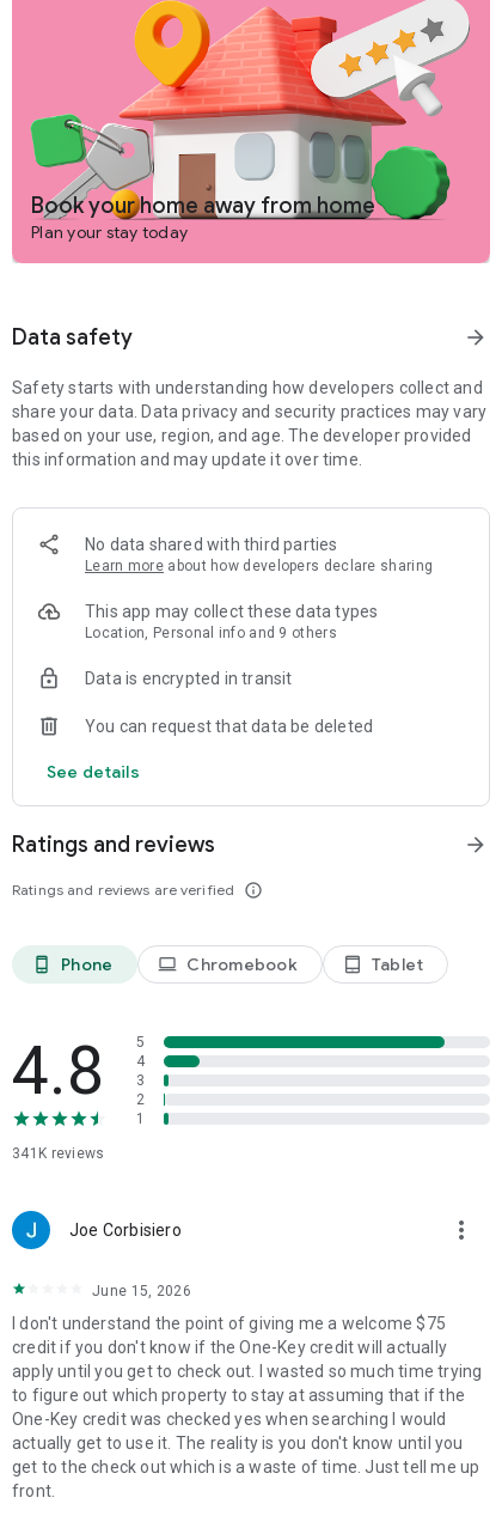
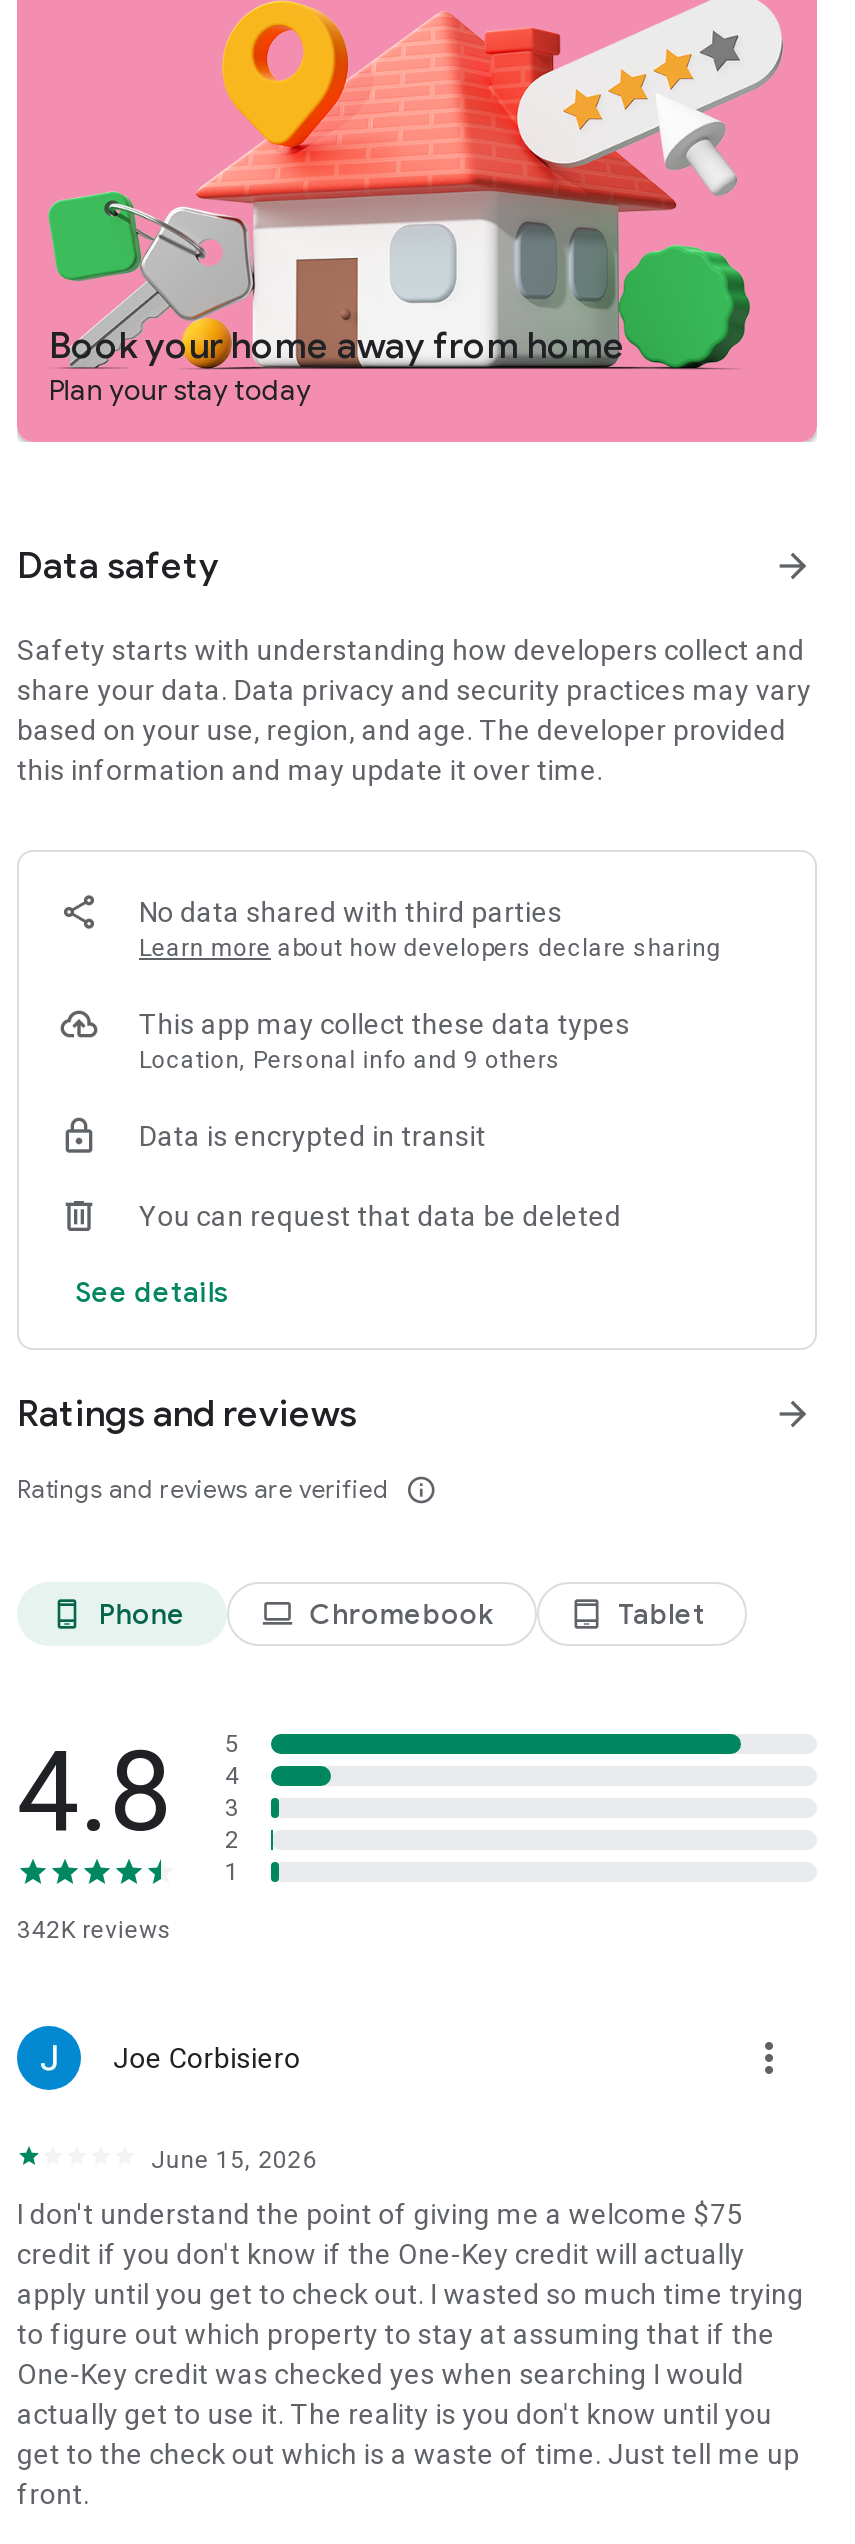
- 341K reviews
+ 342K reviews
